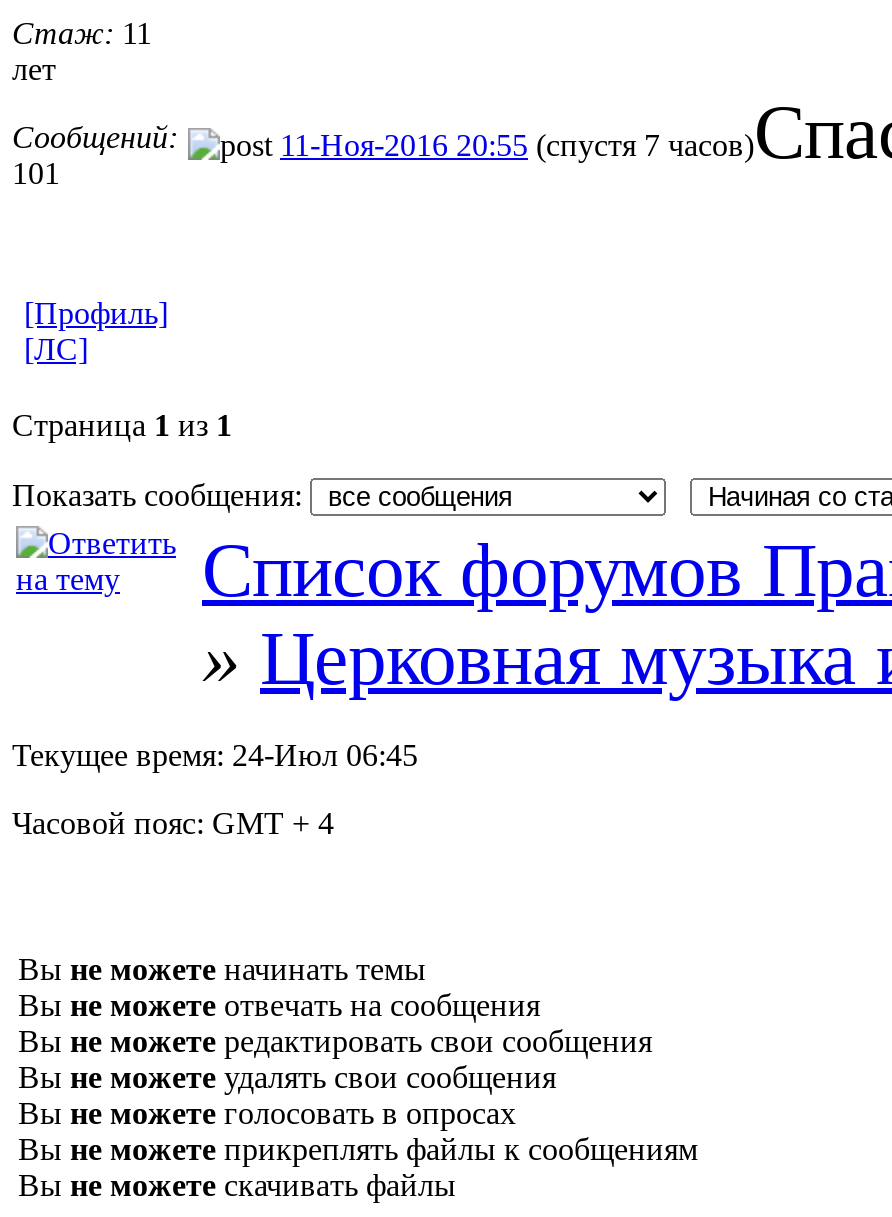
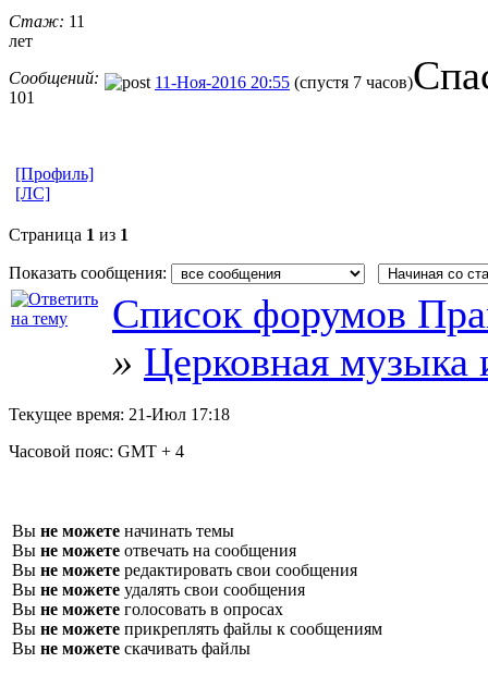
- Текущее время: 24-Июл 06:45
+ Текущее время: 21-Июл 17:18
